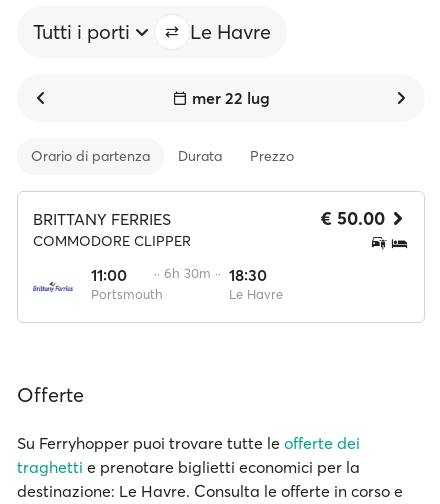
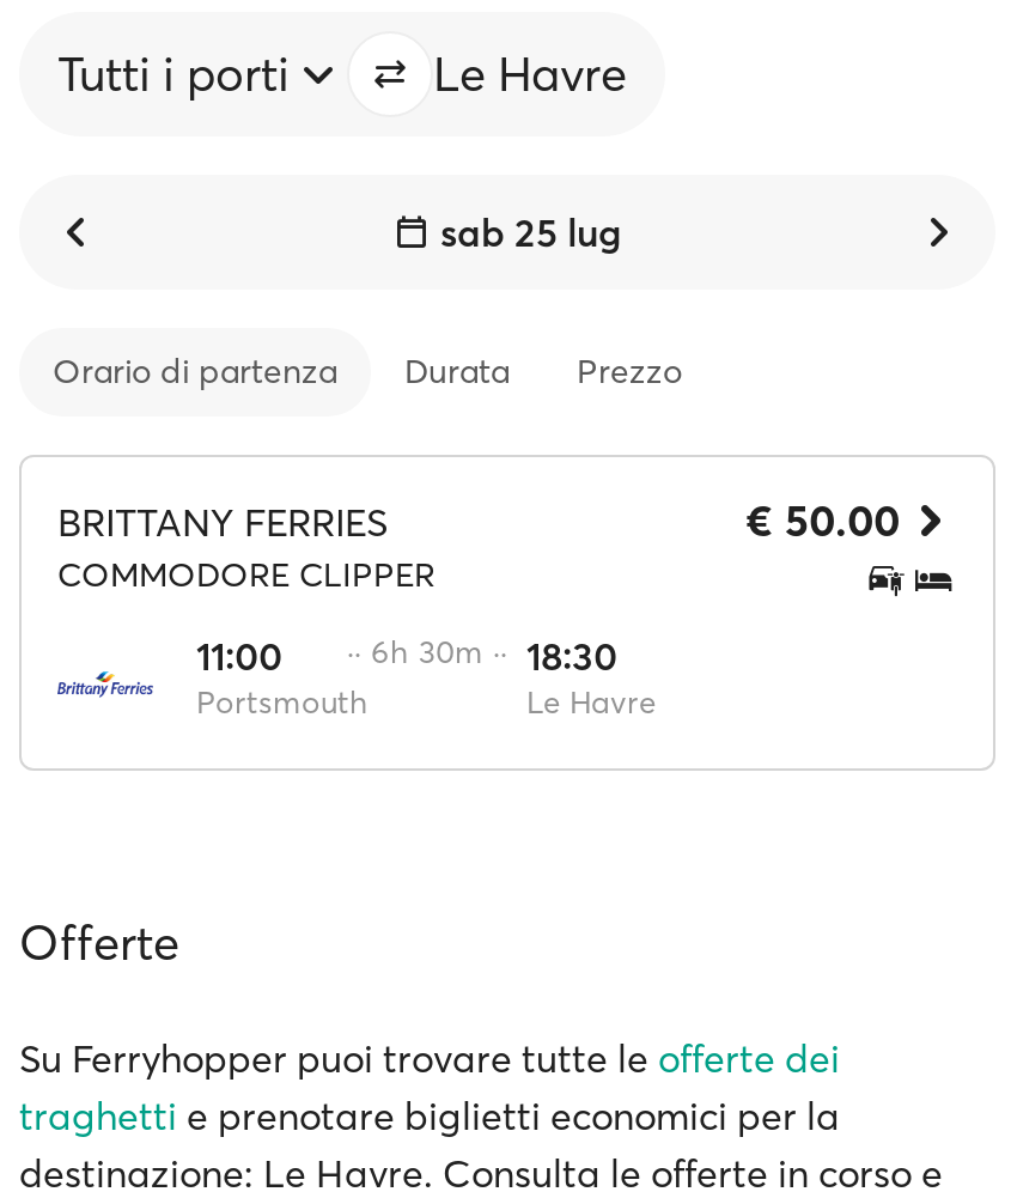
- mer 22 lug
+ sab 25 lug
